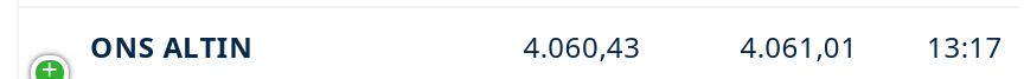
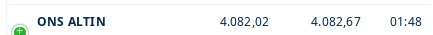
- 4.060,43
+ 4.082,02

- 4.061,01
+ 4.082,67

- 13:17
+ 01:48
